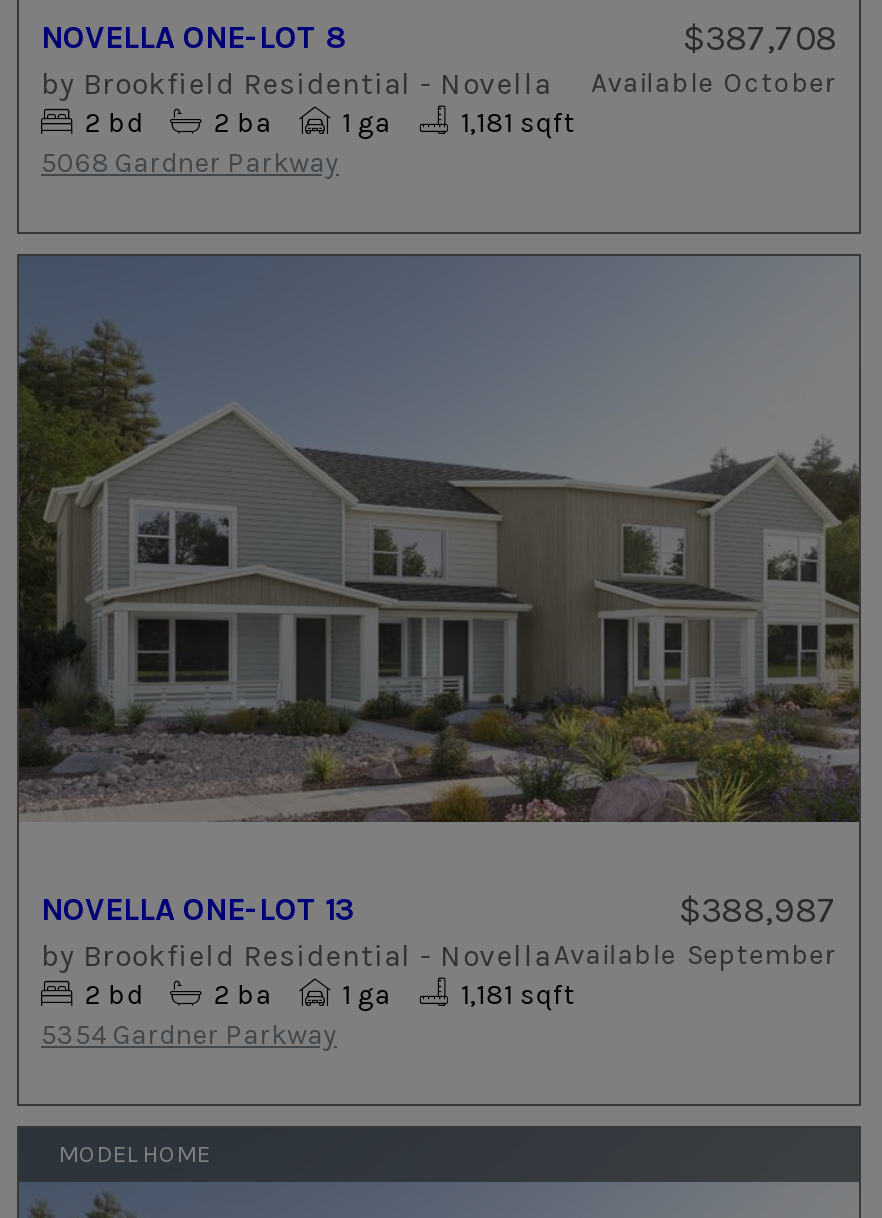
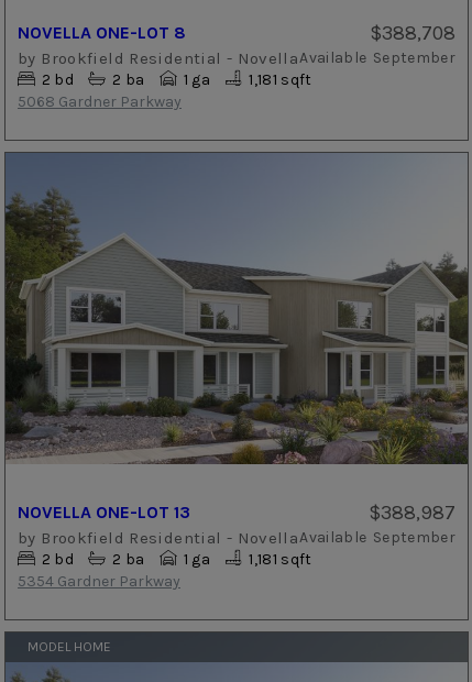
- $387,708
- by Brookfield Residential - Novella
- Available October
+ $388,708
+ by Brookfield Residential - Novella Available September
